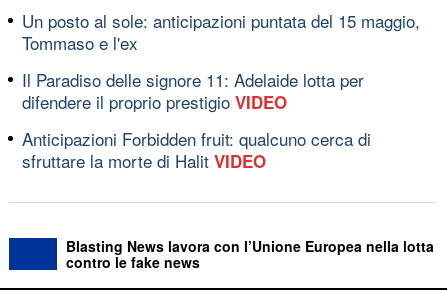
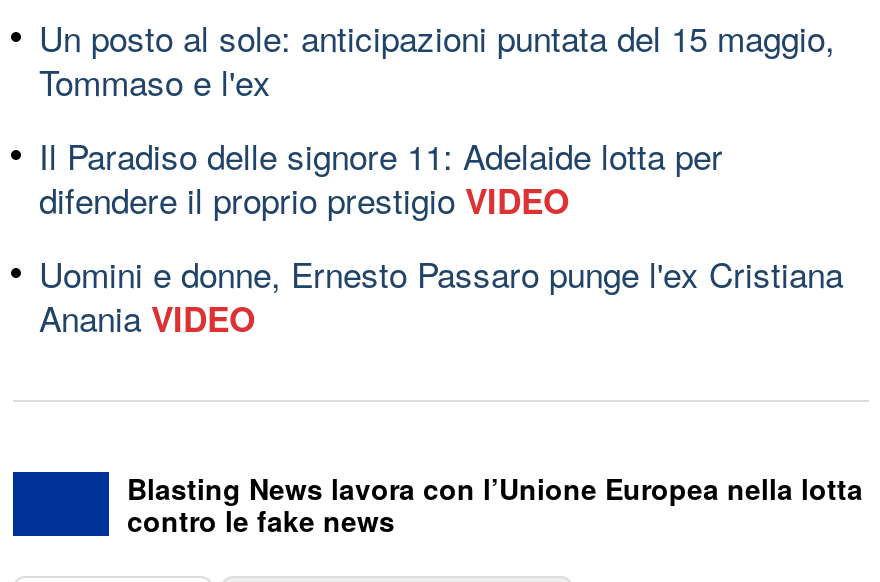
- Anticipazioni Forbidden fruit: qualcuno cerca di
- sfruttare la morte di Halit VIDEO
+ Uomini e donne, Ernesto Passaro punge l'ex Cristiana
+ Anania VIDEO
